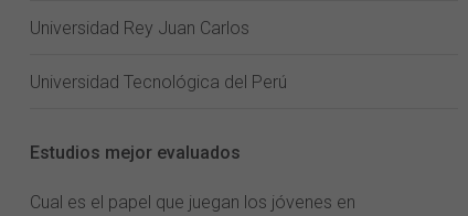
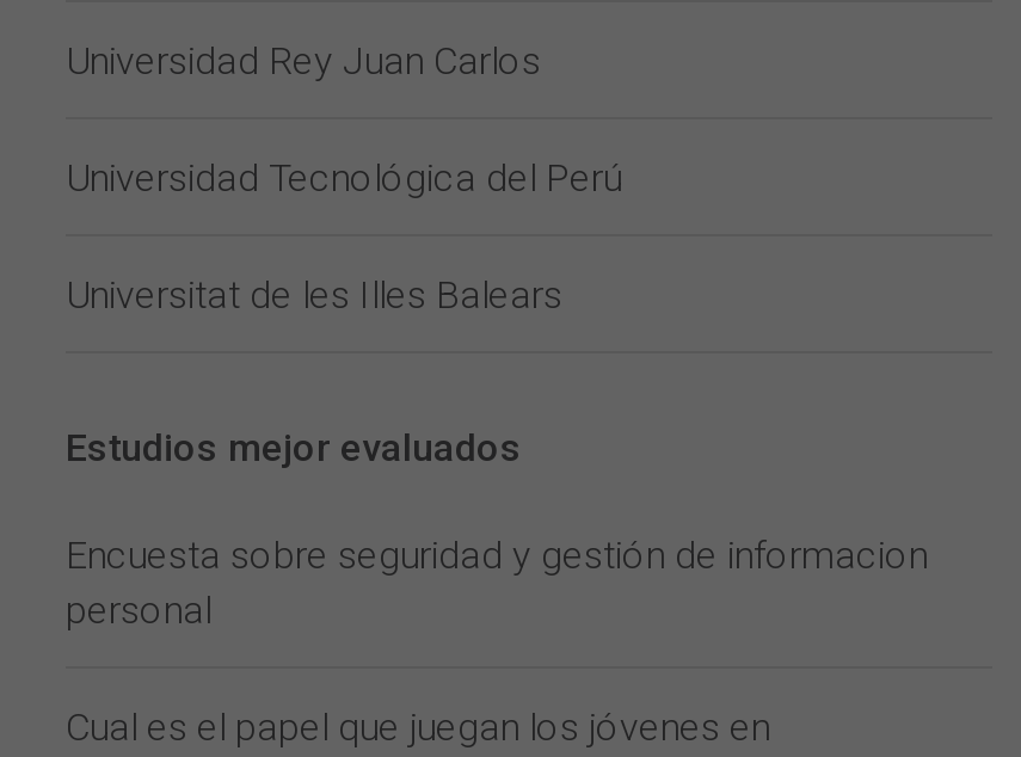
+ Universitat de les Illes Balears

+ Encuesta sobre seguridad y gestión de informacion
+ personal
